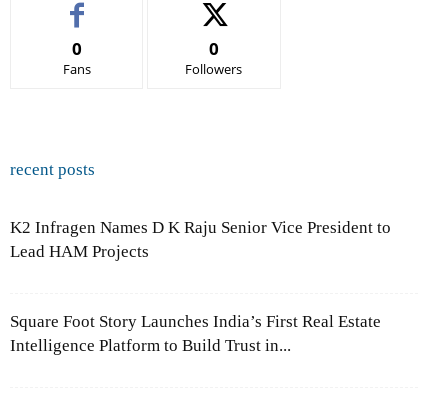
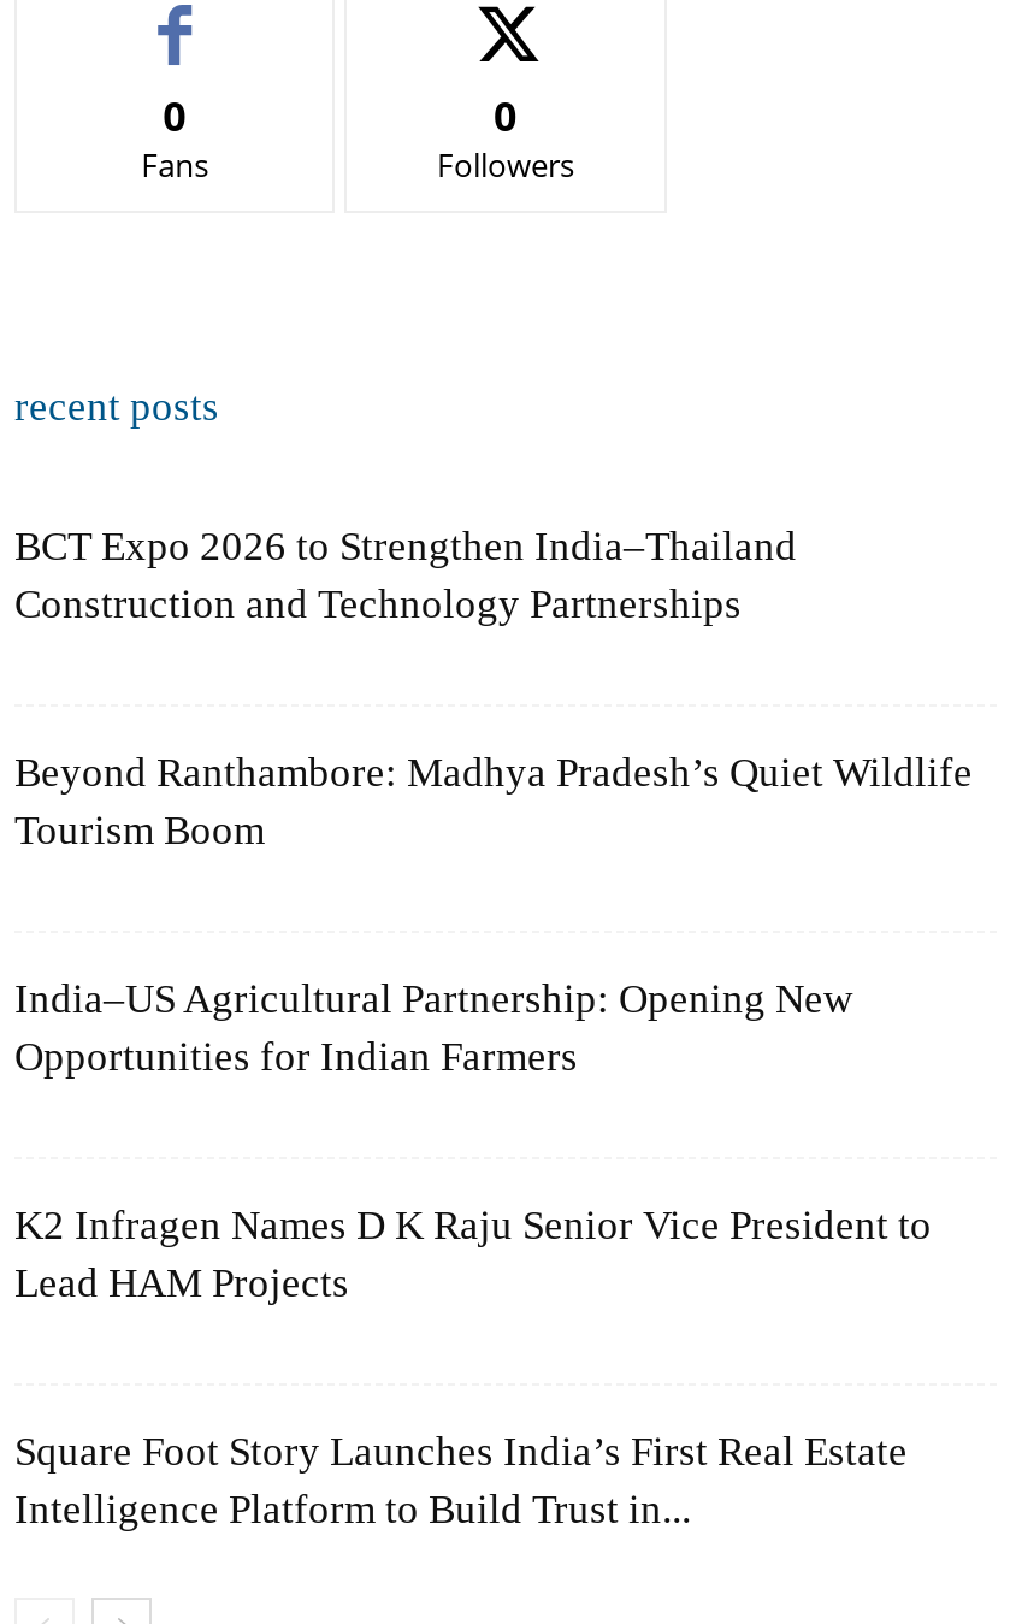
+ BCT Expo 2026 to Strengthen India–Thailand
+ Construction and Technology Partnerships

+ Beyond Ranthambore: Madhya Pradesh’s Quiet Wildlife
+ Tourism Boom

+ India–US Agricultural Partnership: Opening New
+ Opportunities for Indian Farmers
